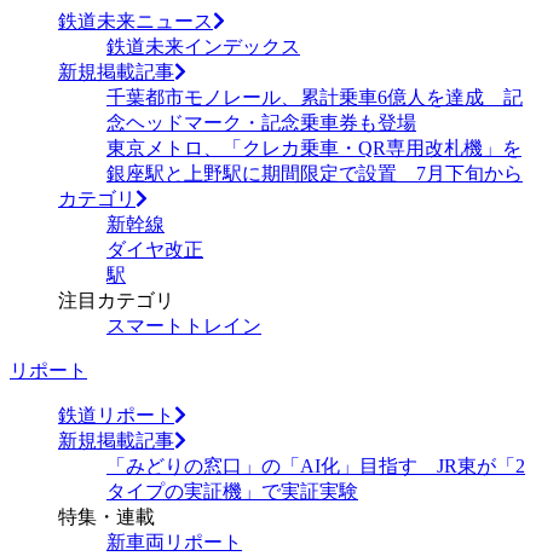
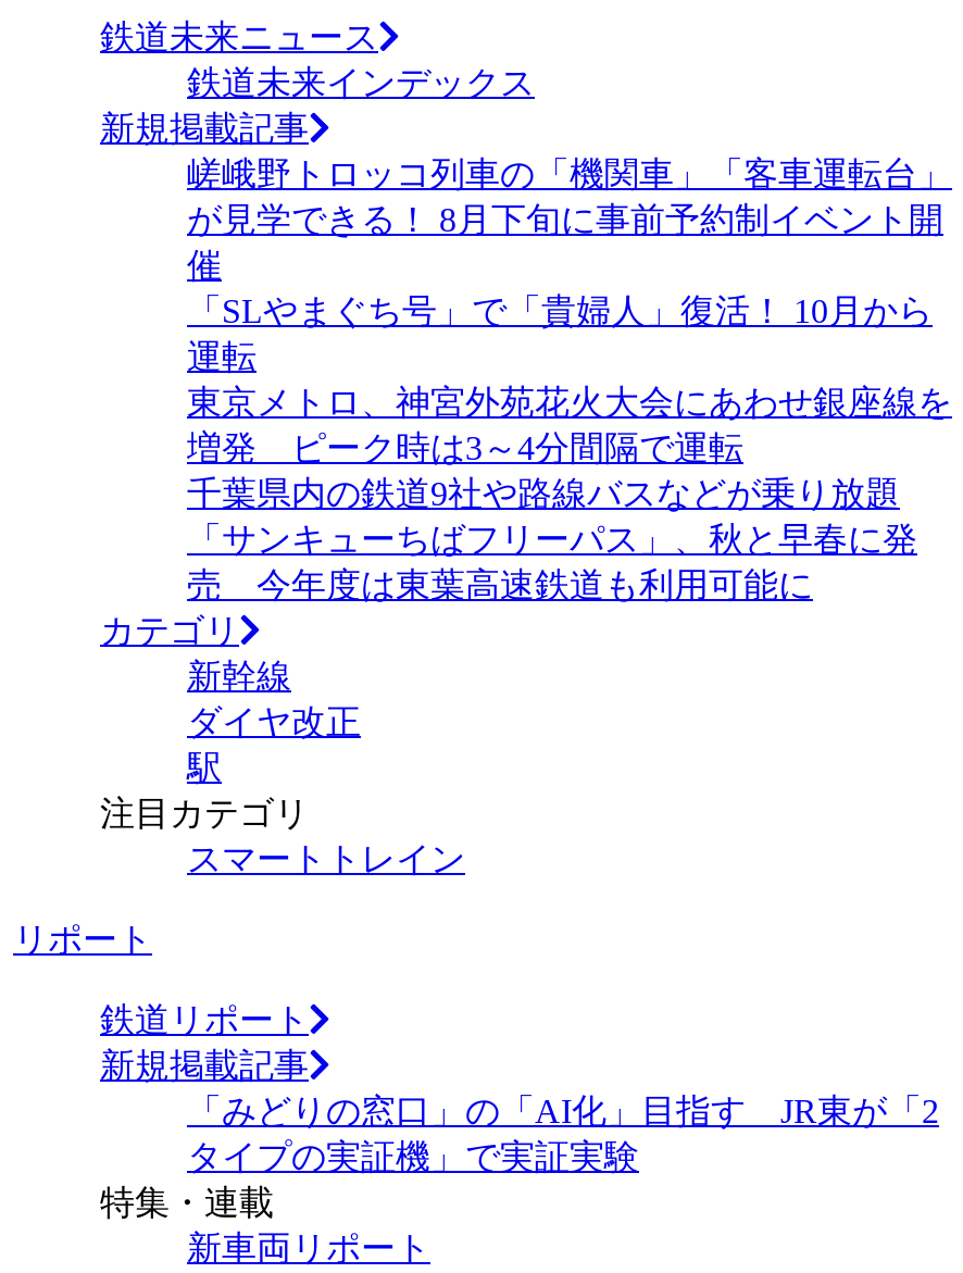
- 千葉都市モノレール、累計乗車6億人を達成 記
- 念ヘッドマーク・記念乗車券も登場
- 東京メトロ、「クレカ乗車・QR専用改札機」を
- 銀座駅と上野駅に期間限定で設置 7月下旬から
+ 嵯峨野トロッコ列車の「機関車」「客車運転台」
+ が見学できる！ 8月下旬に事前予約制イベント開
+ 催
+ 「SLやまぐち号」で「貴婦人」復活！ 10月から
+ 運転
+ 東京メトロ、神宮外苑花火大会にあわせ銀座線を
+ 増発 ピーク時は3～4分間隔で運転
+ 千葉県内の鉄道9社や路線バスなどが乗り放題
+ 「サンキューちばフリーパス」、秋と早春に発
+ 売 今年度は東葉高速鉄道も利用可能に
